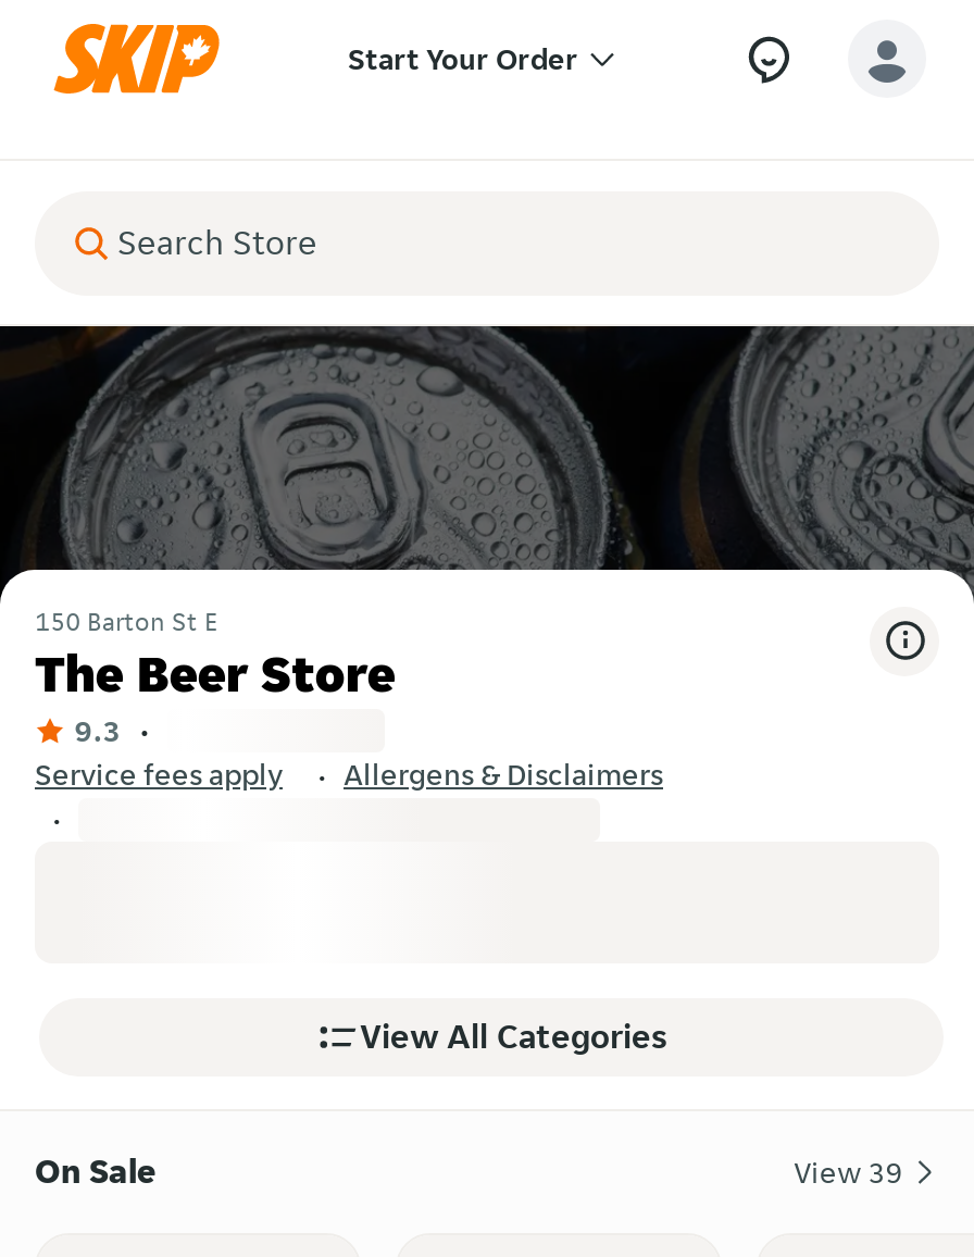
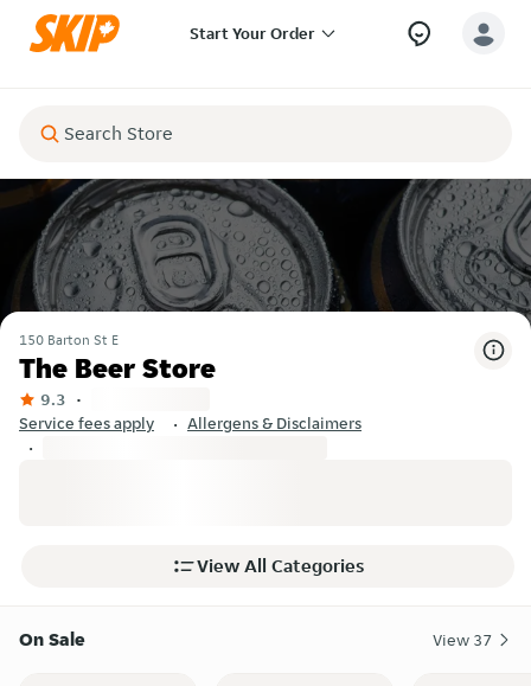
- View 39
+ View 37
